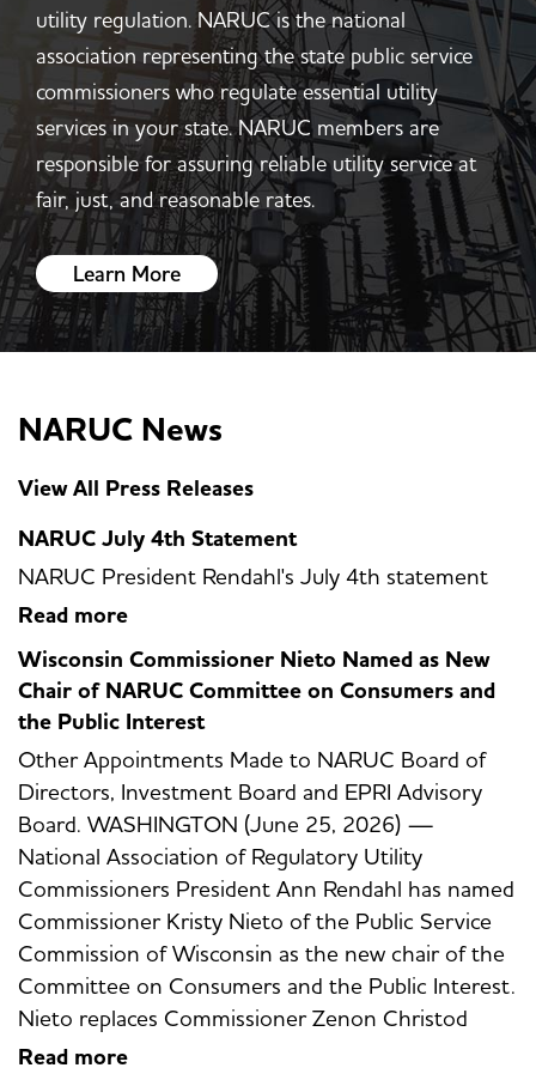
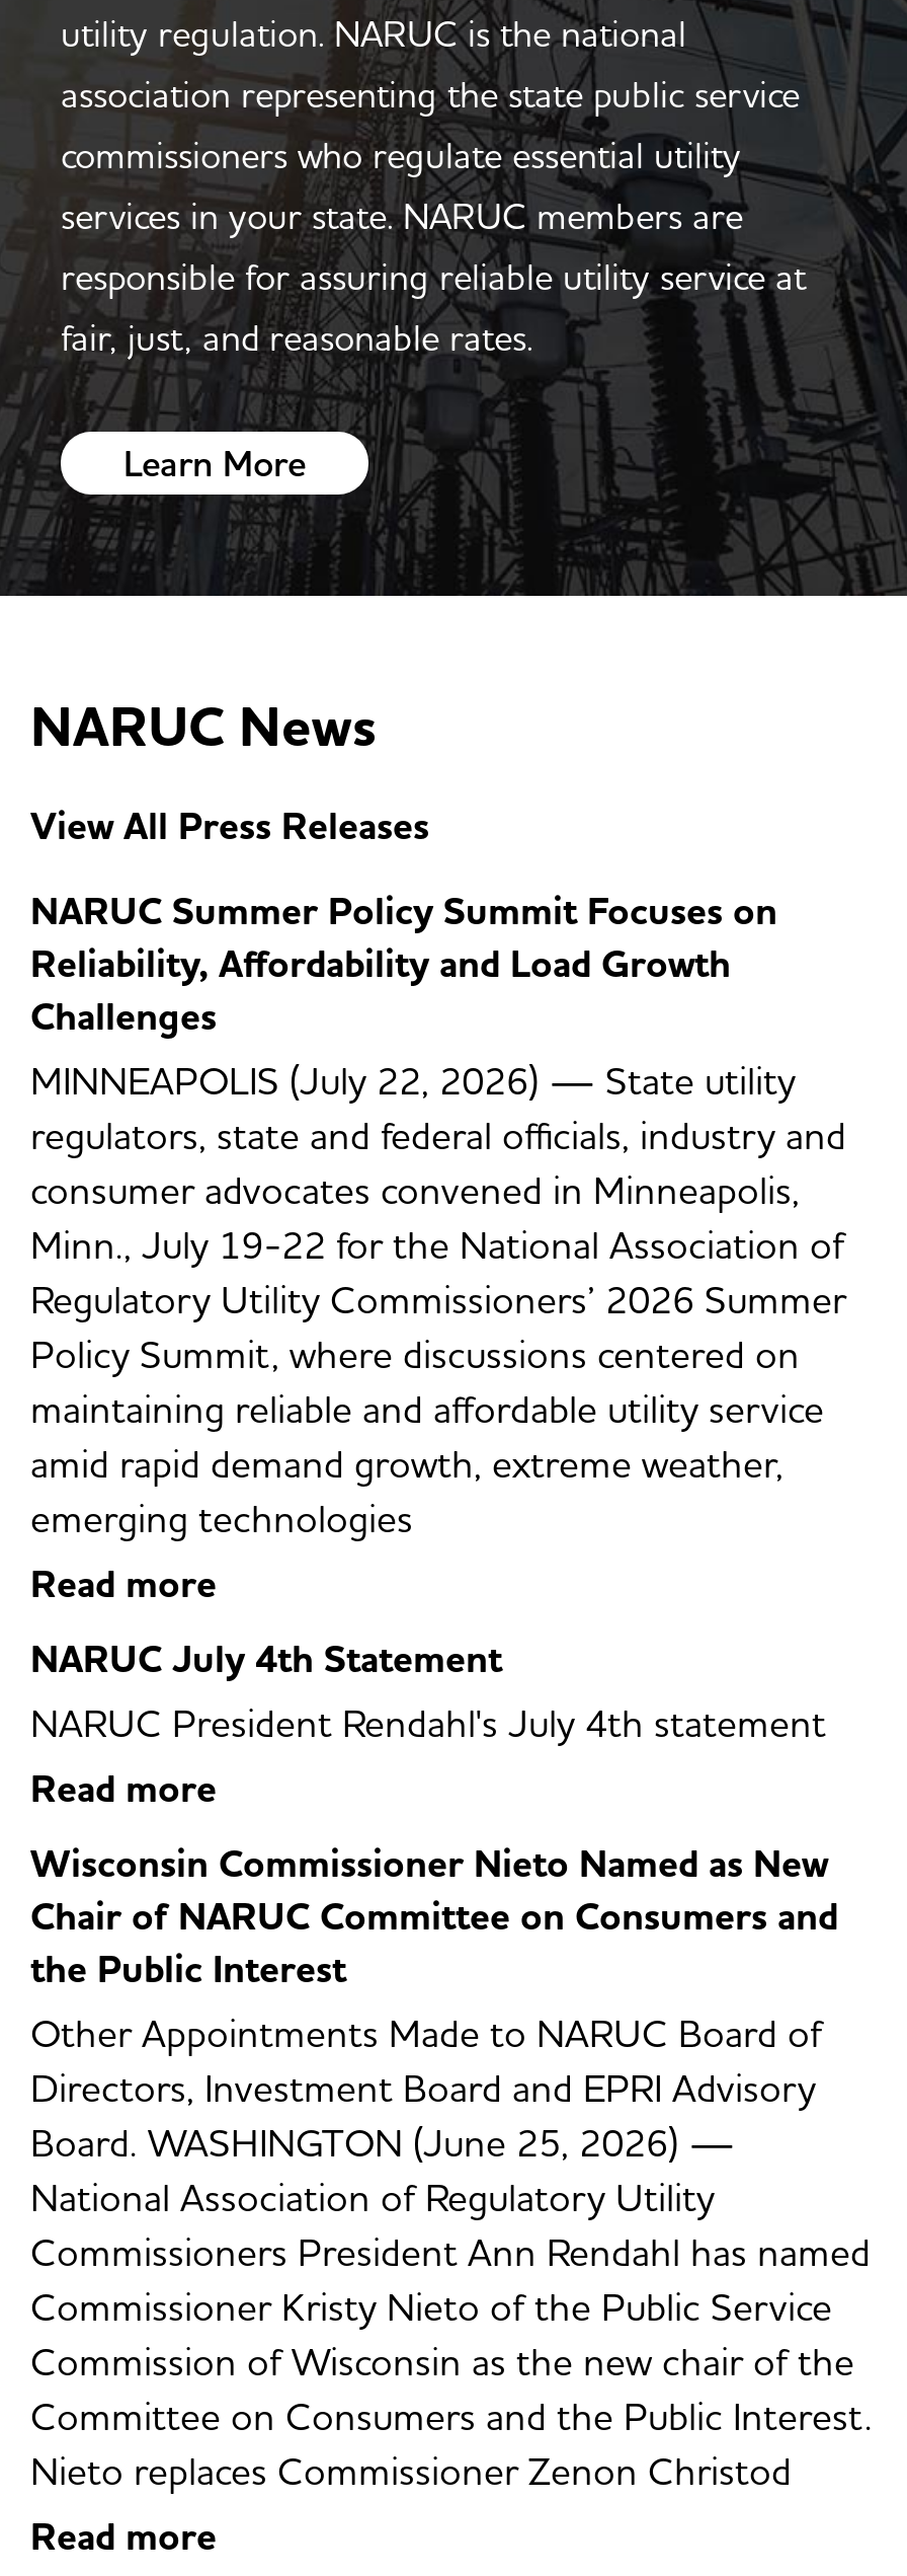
+ NARUC Summer Policy Summit Focuses on
+ Reliability, Affordability and Load Growth
+ Challenges
+ MINNEAPOLIS (July 22, 2026) — State utility
+ regulators, state and federal officials, industry and
+ consumer advocates convened in Minneapolis,
+ Minn., July 19-22 for the National Association of
+ Regulatory Utility Commissioners’ 2026 Summer
+ Policy Summit, where discussions centered on
+ maintaining reliable and affordable utility service
+ amid rapid demand growth, extreme weather,
+ emerging technologies
+ Read more
